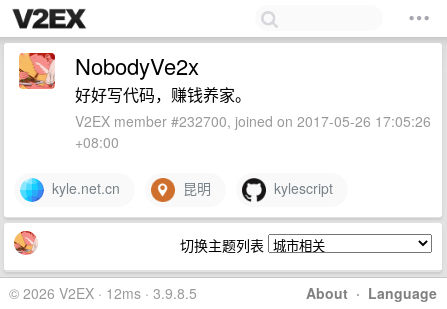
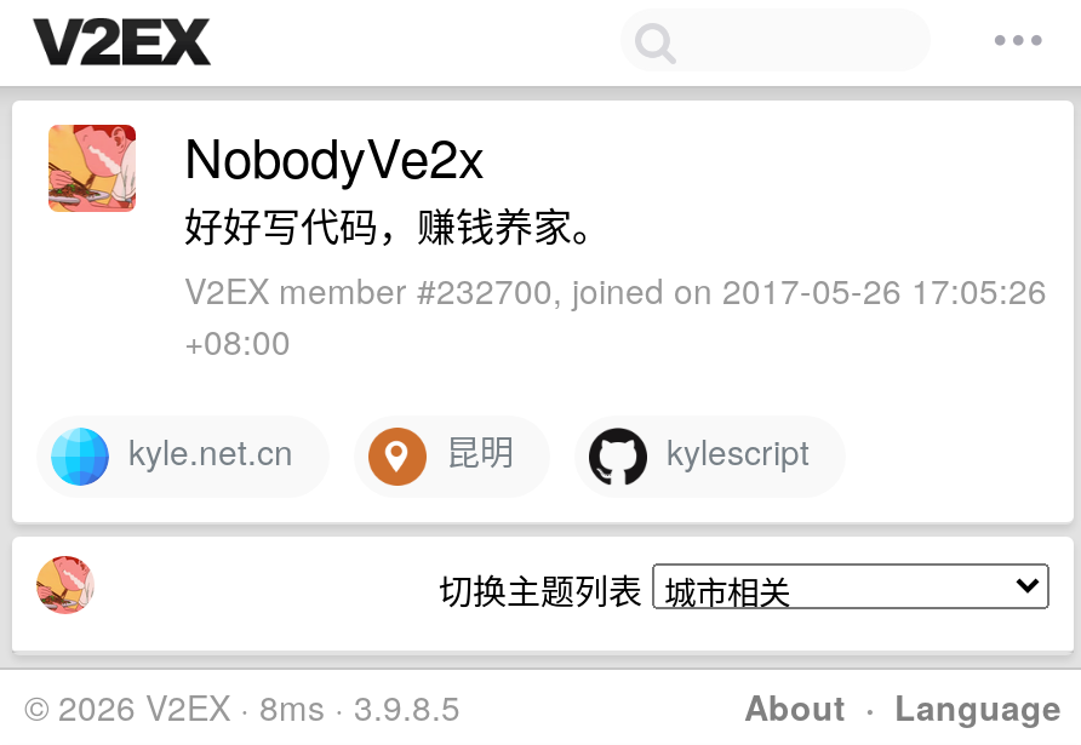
- © 2026 V2EX · 12ms · 3.9.8.5
+ © 2026 V2EX · 8ms · 3.9.8.5
